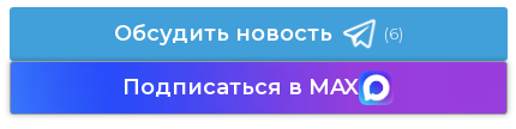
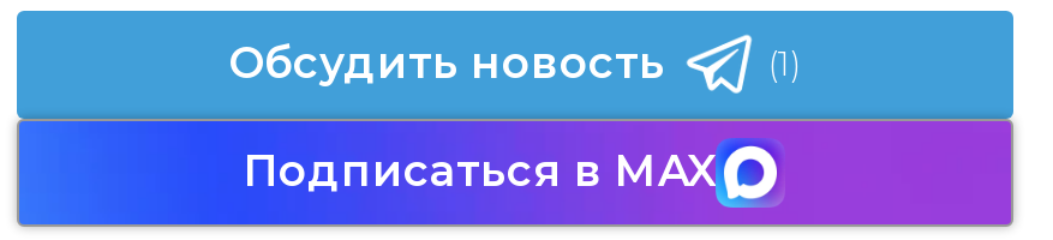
- (6)
+ (1)
